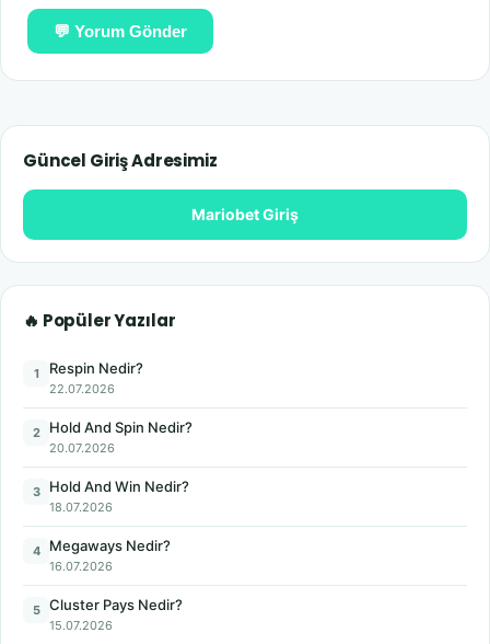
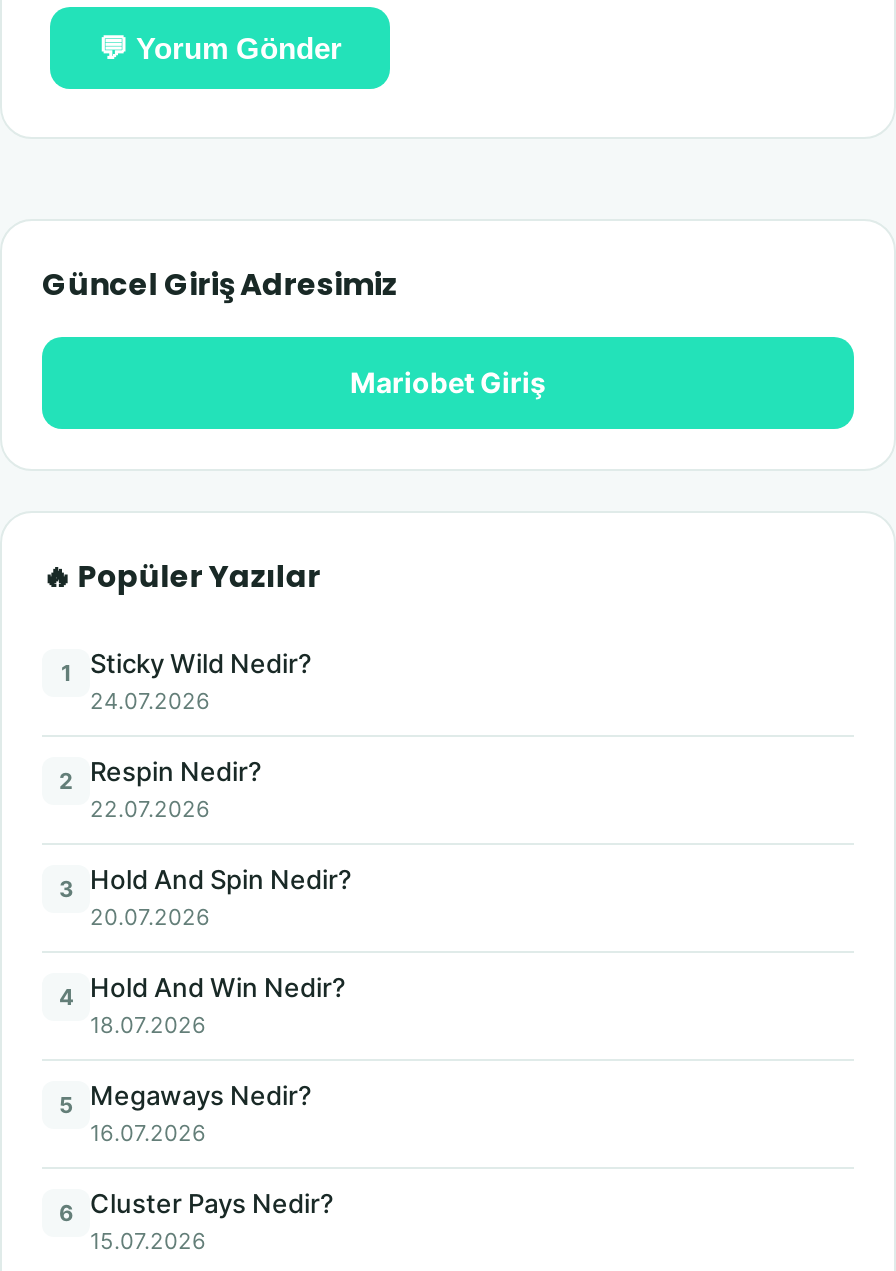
+ Sticky Wild Nedir?
+ 24.07.2026
+ 2

- 2 Hold And Spin Nedir?
+ 3 Hold And Spin Nedir?

- 3 Hold And Win Nedir?
+ 4 Hold And Win Nedir?

- 4 Megaways Nedir?
+ 5 Megaways Nedir?

- 5 Cluster Pays Nedir?
+ 6 Cluster Pays Nedir?
